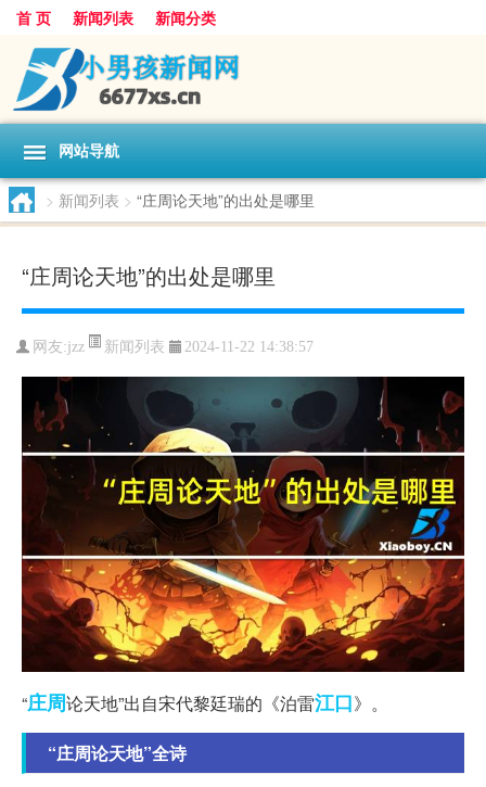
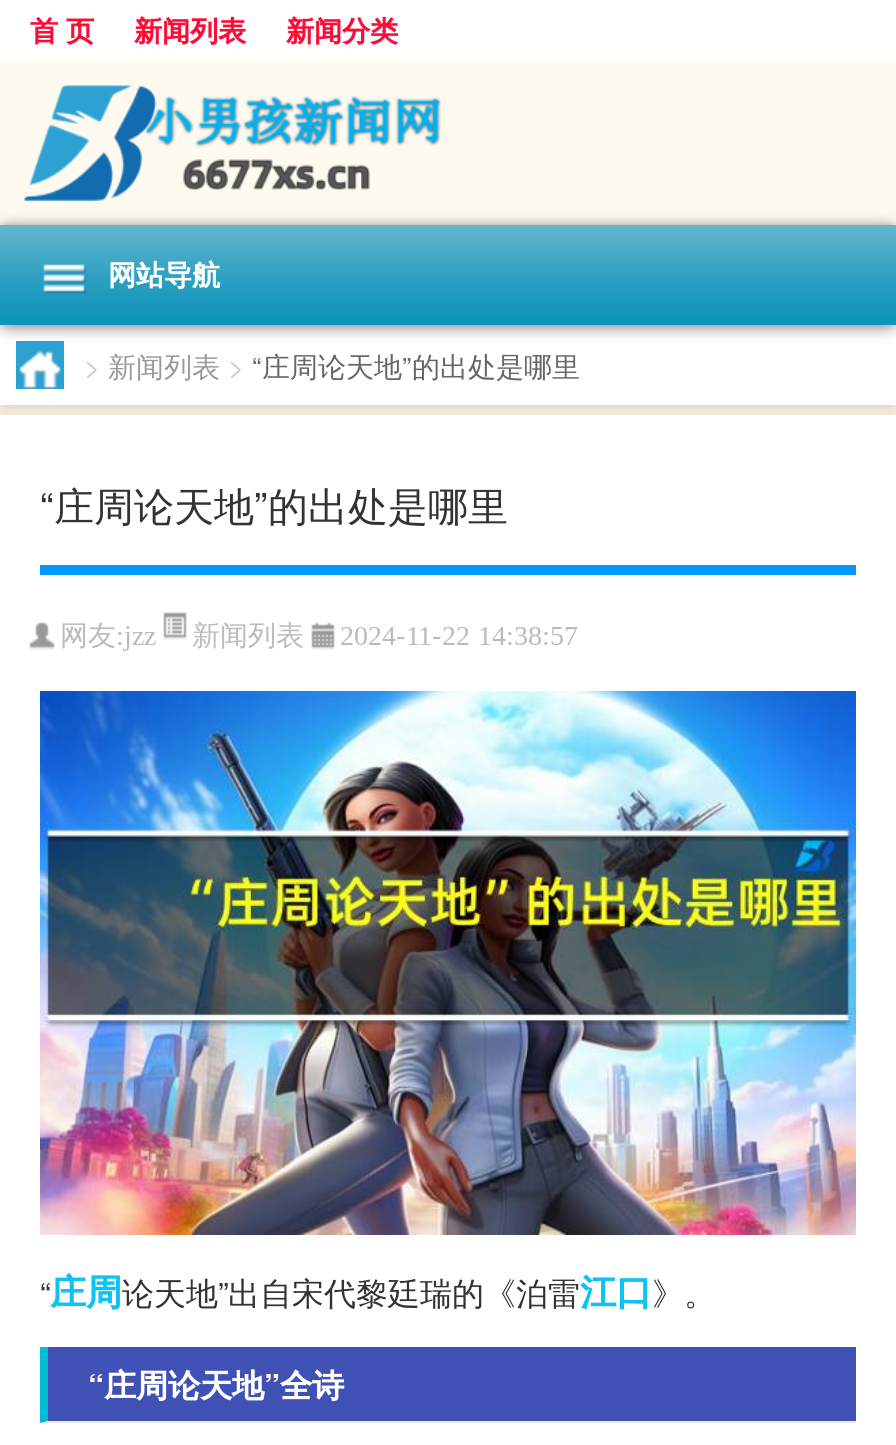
- [image]
+ [image]
